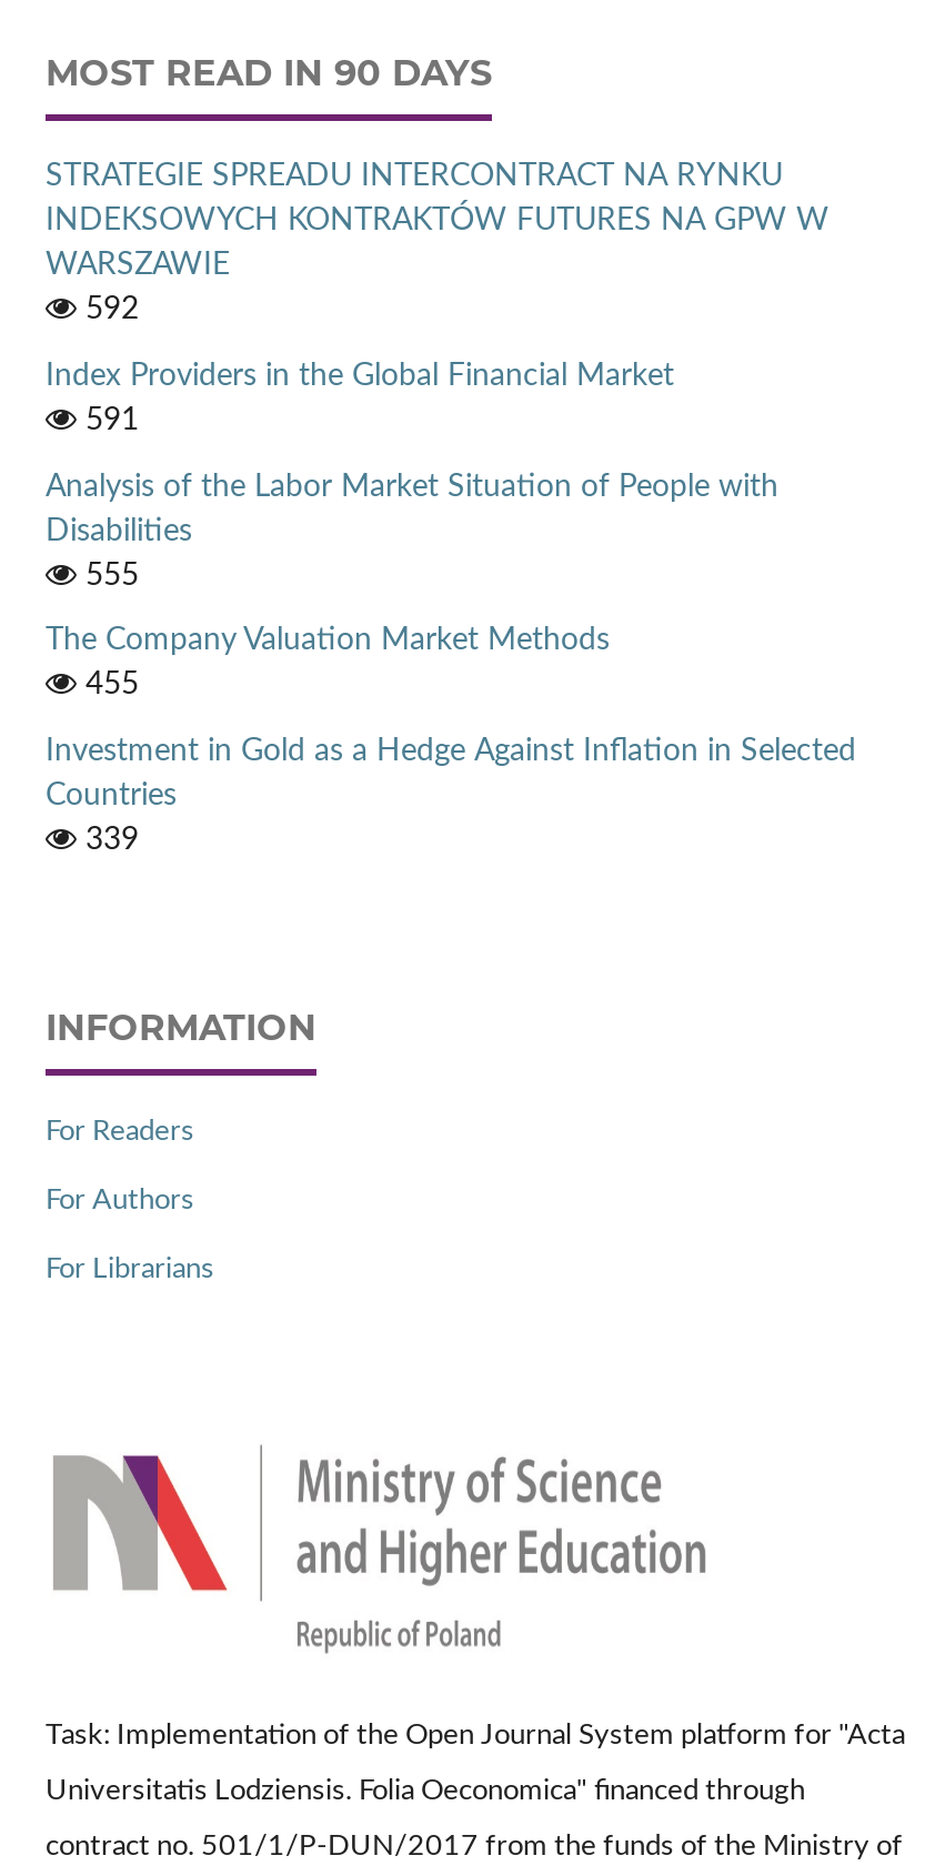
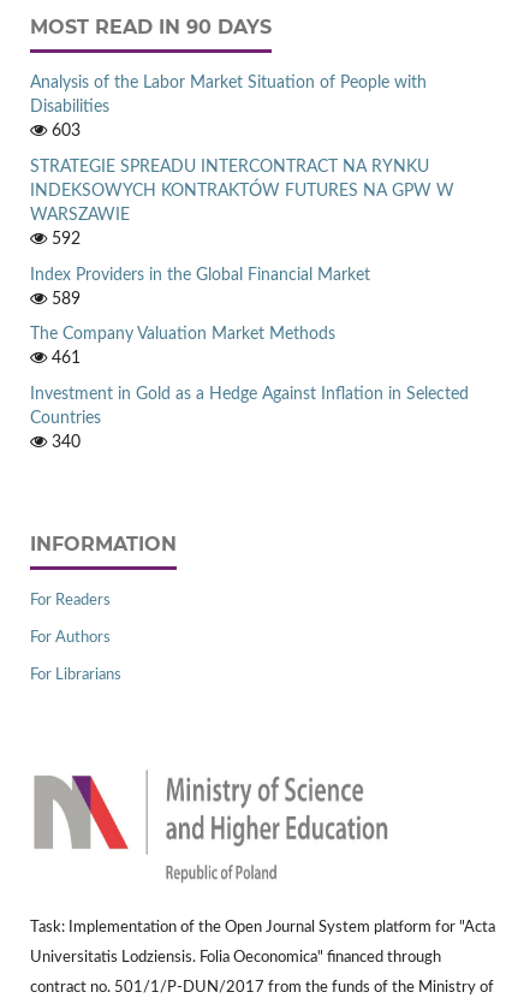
+ 603

moved down: STRATEGIE SPREADU INTERCONTRACT NA RYNKU | INDEKSOWYCH KONTRAKTÓW FUTURES NA GPW W | WARSZAWIE | 592 | Index Providers in the Global Financial Market

- 591
- 555
+ 589

moved up: Analysis of the Labor Market Situation of People with | Disabilities

- 455
+ 461

- 339
+ 340
